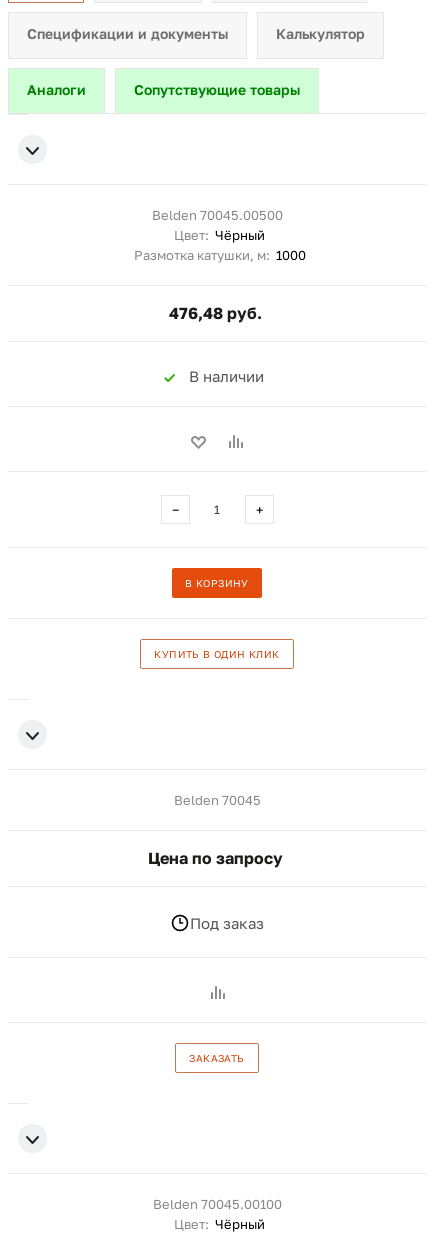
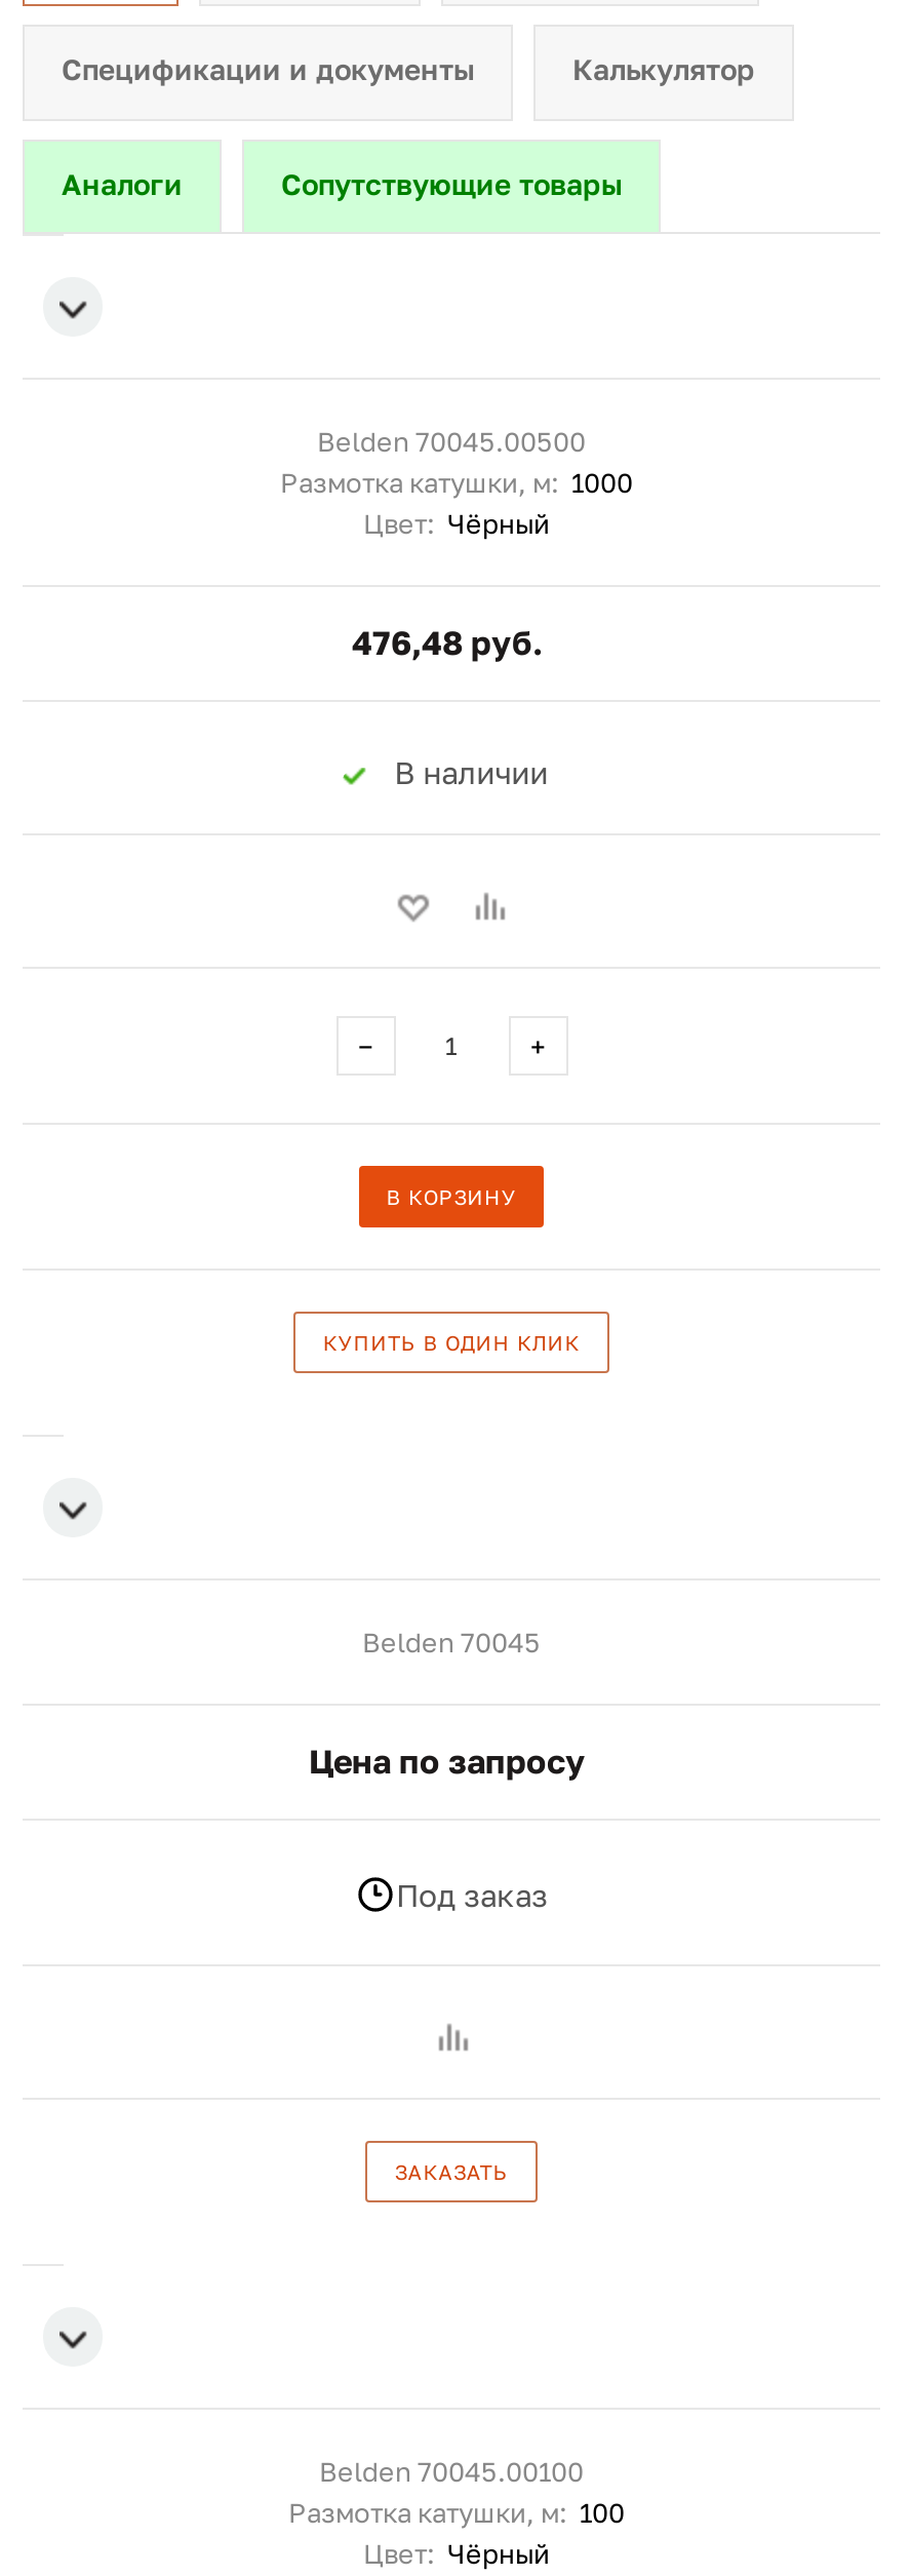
moved up: Размотка катушки, м: 1000

+ Размотка катушки, м: 100
